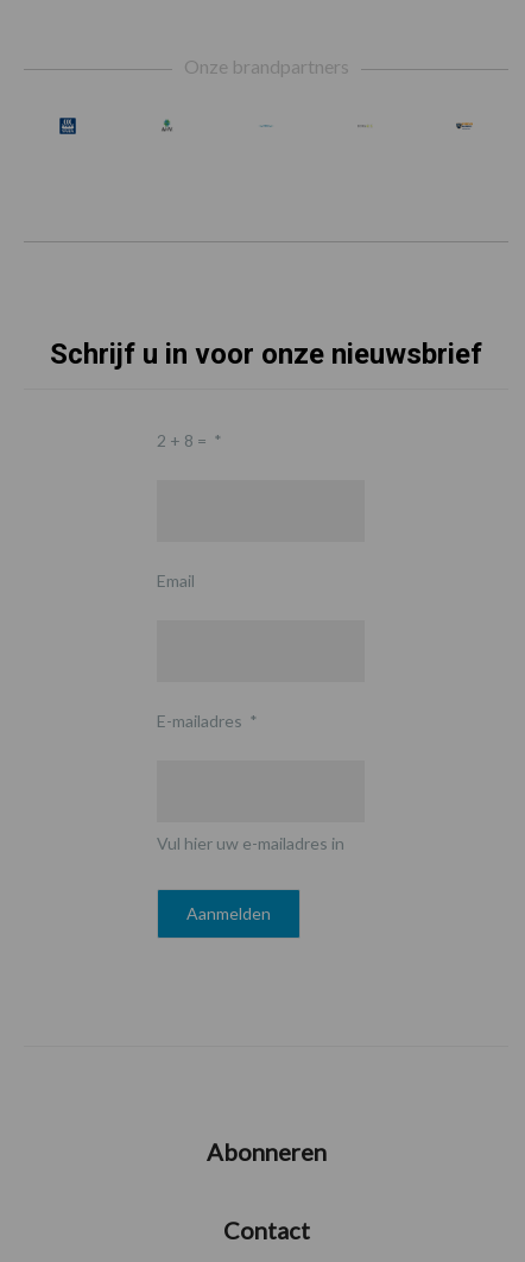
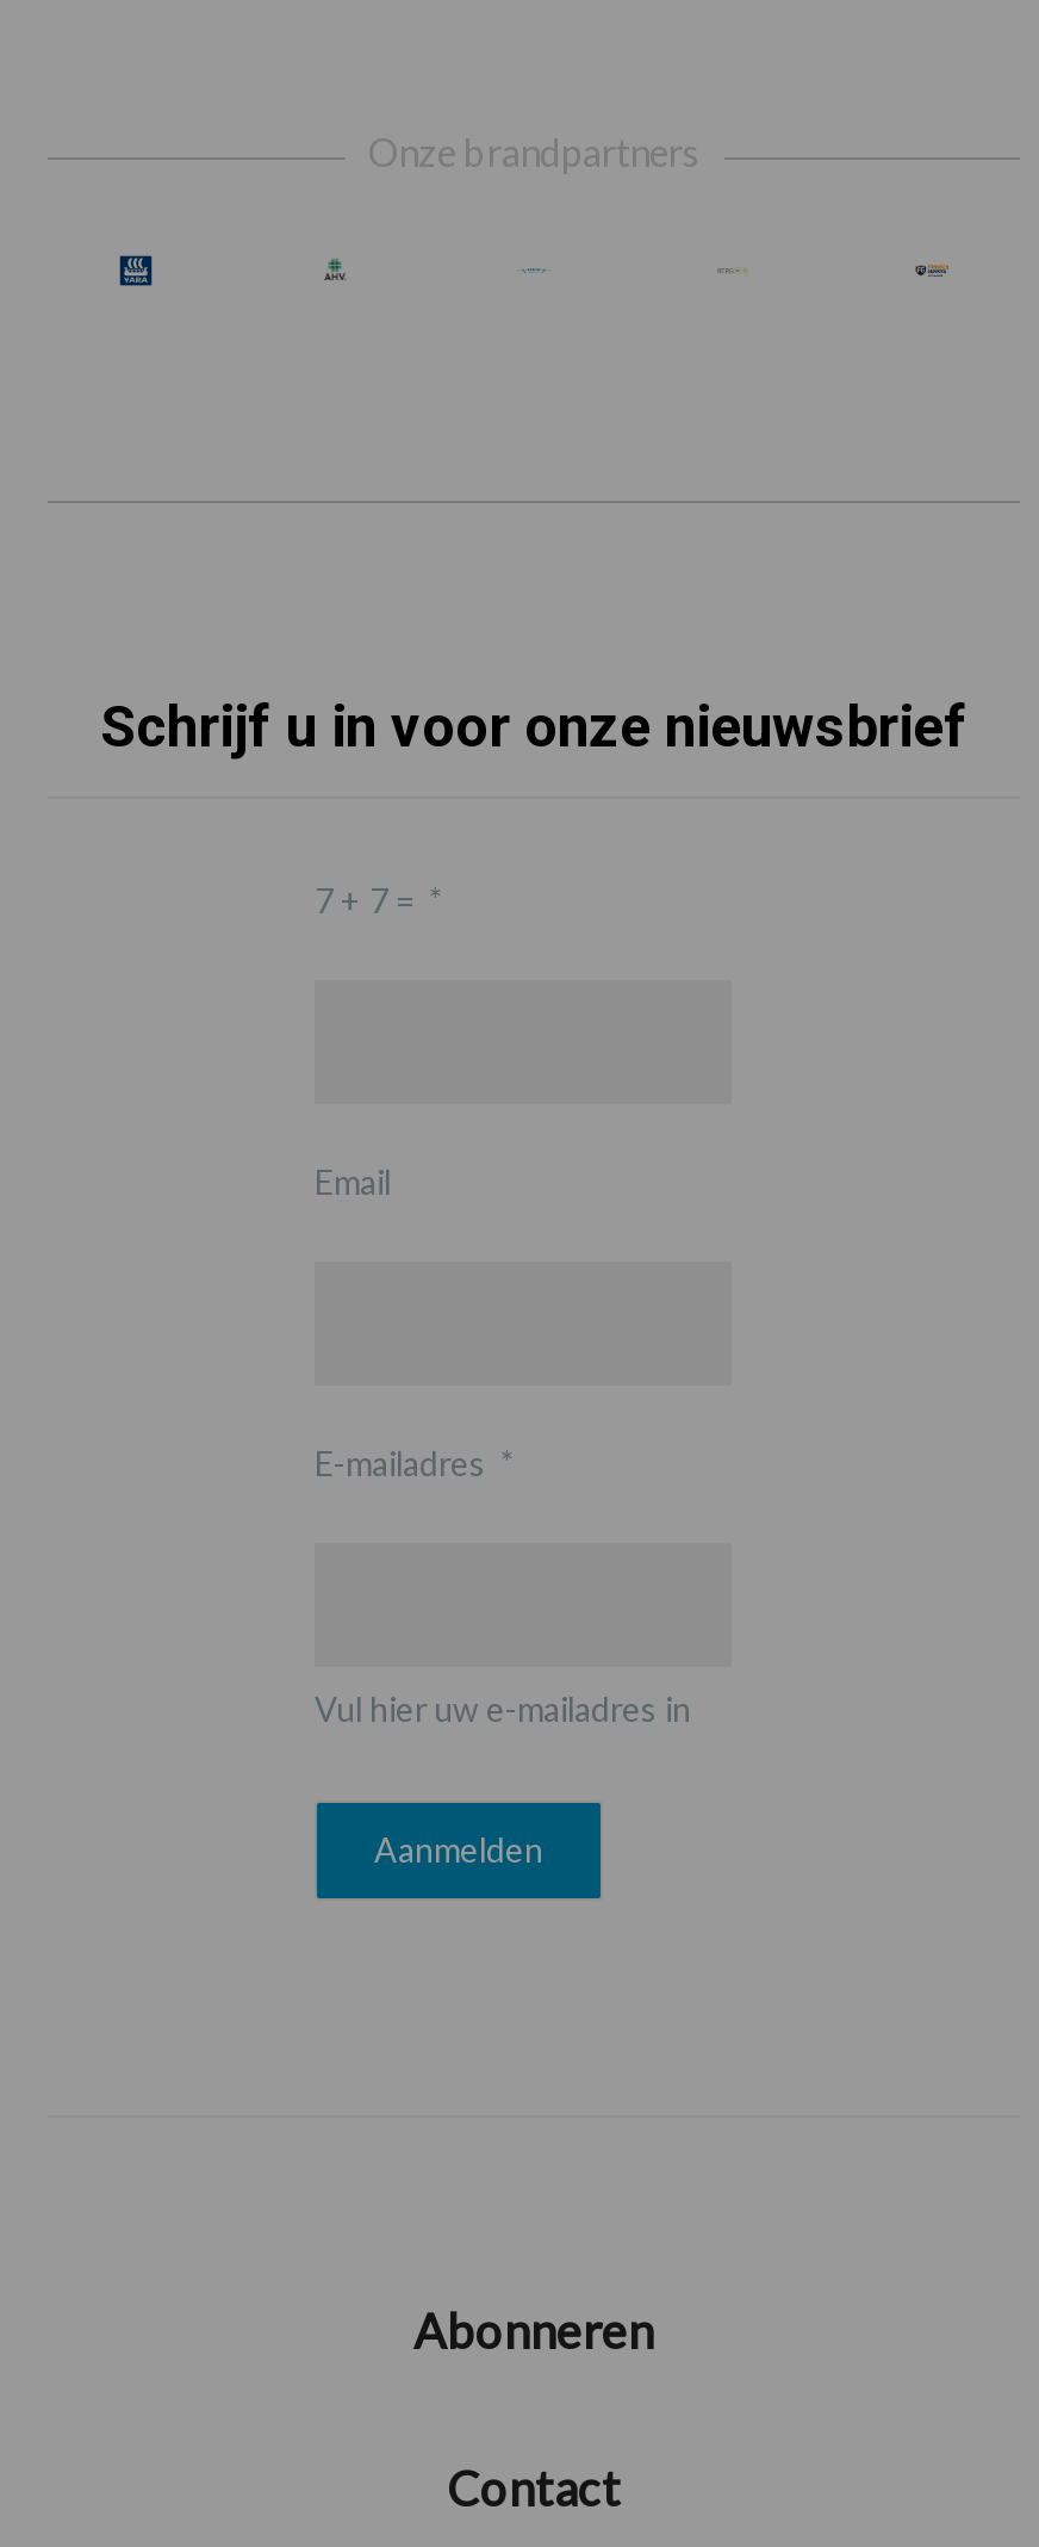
- 2 + 8 = *
+ 7 + 7 = *
